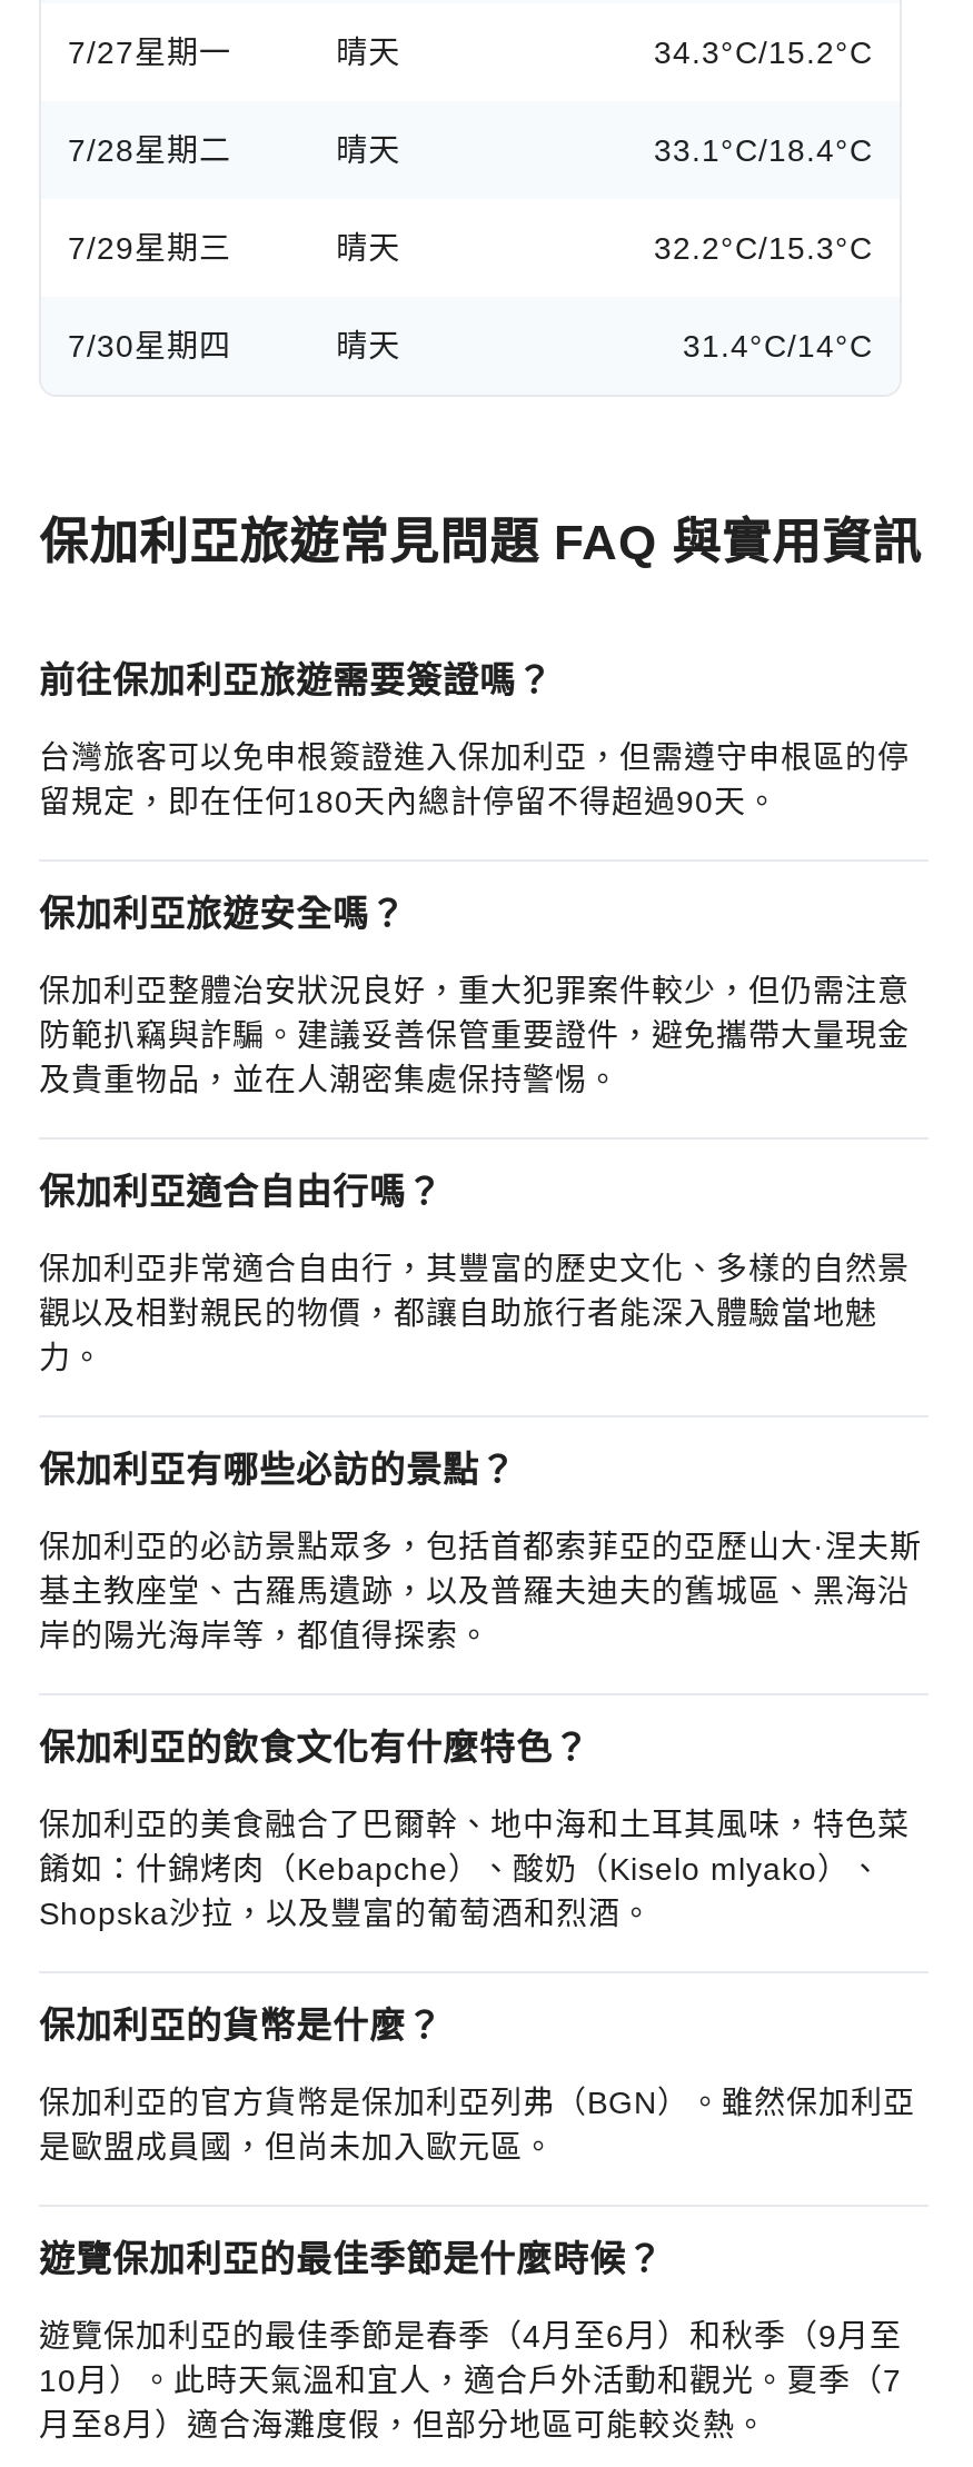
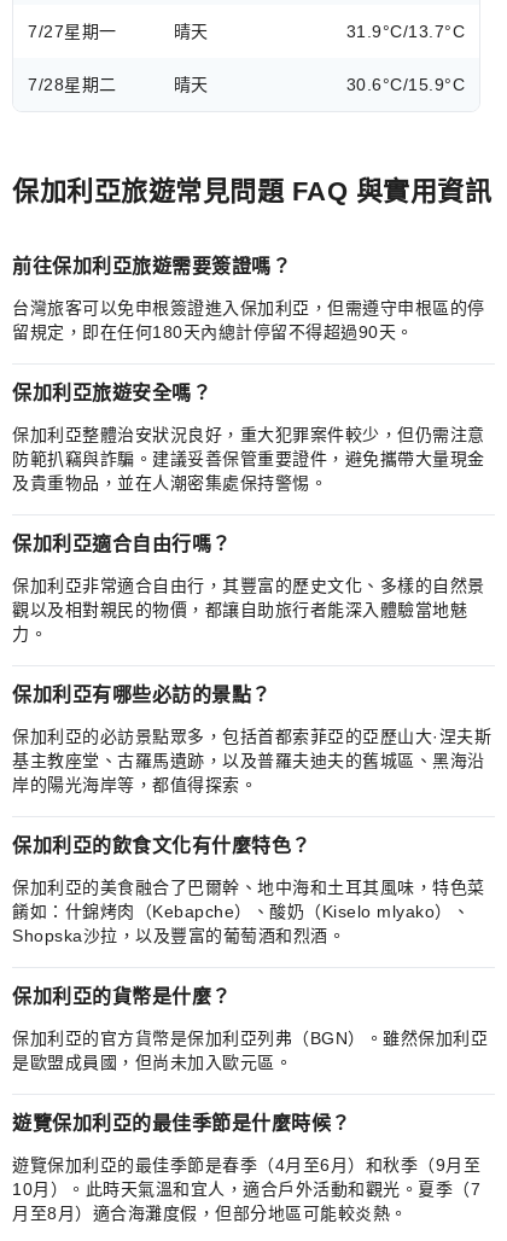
- 34.3°C/15.2°C
+ 31.9°C/13.7°C

- 33.1°C/18.4°C
- 7/29星期三
- 晴天
- 32.2°C/15.3°C
- 7/30星期四
- 晴天
- 31.4°C/14°C
+ 30.6°C/15.9°C
